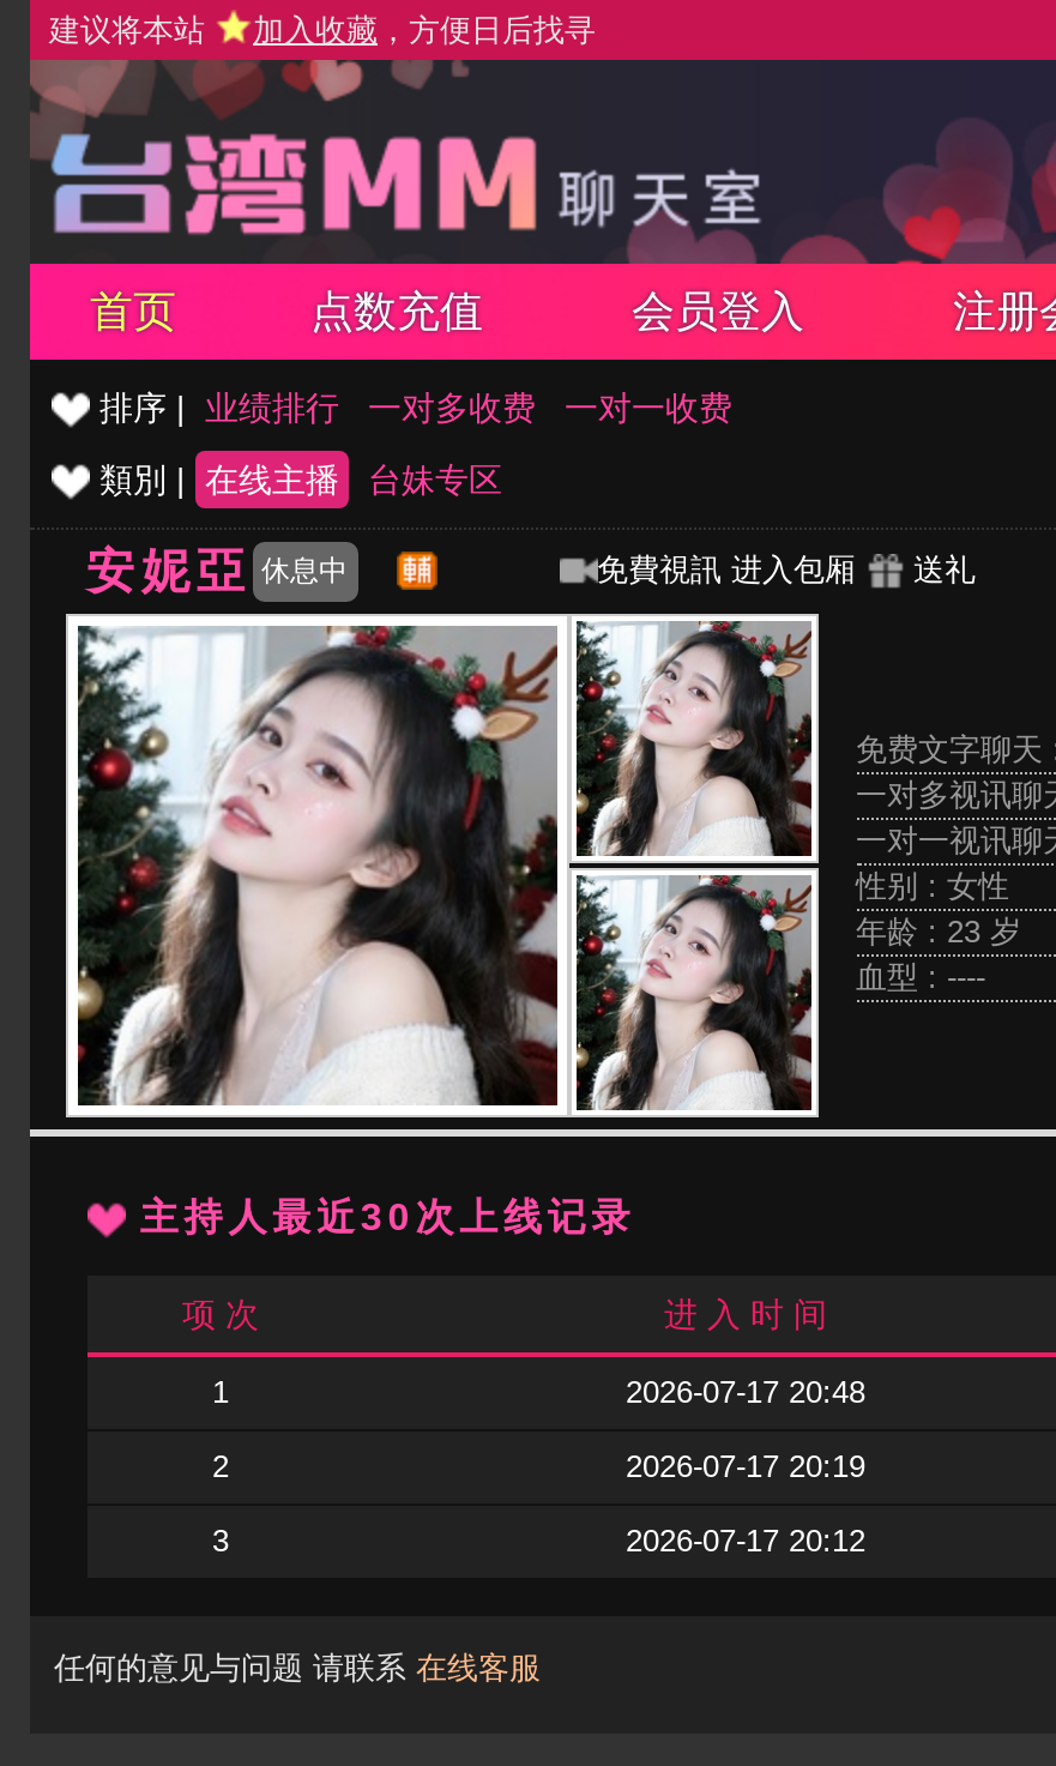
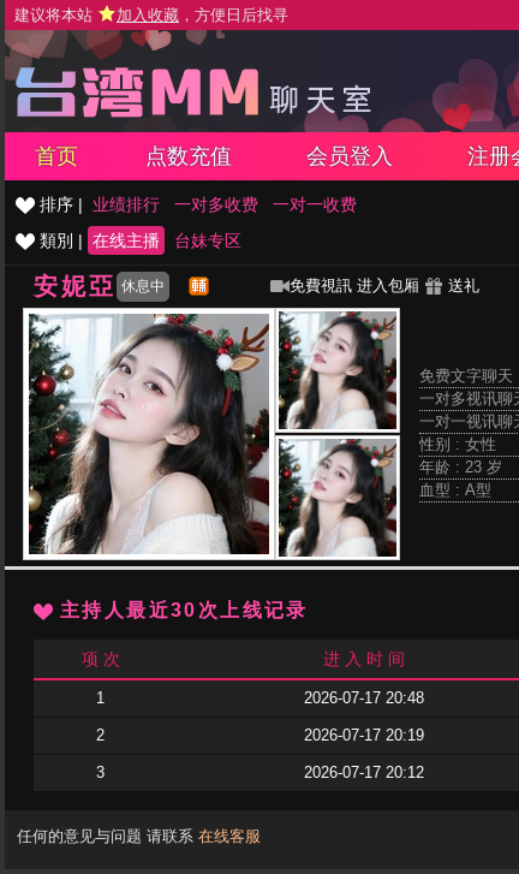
- 血型 : ----
+ 血型 : A型
